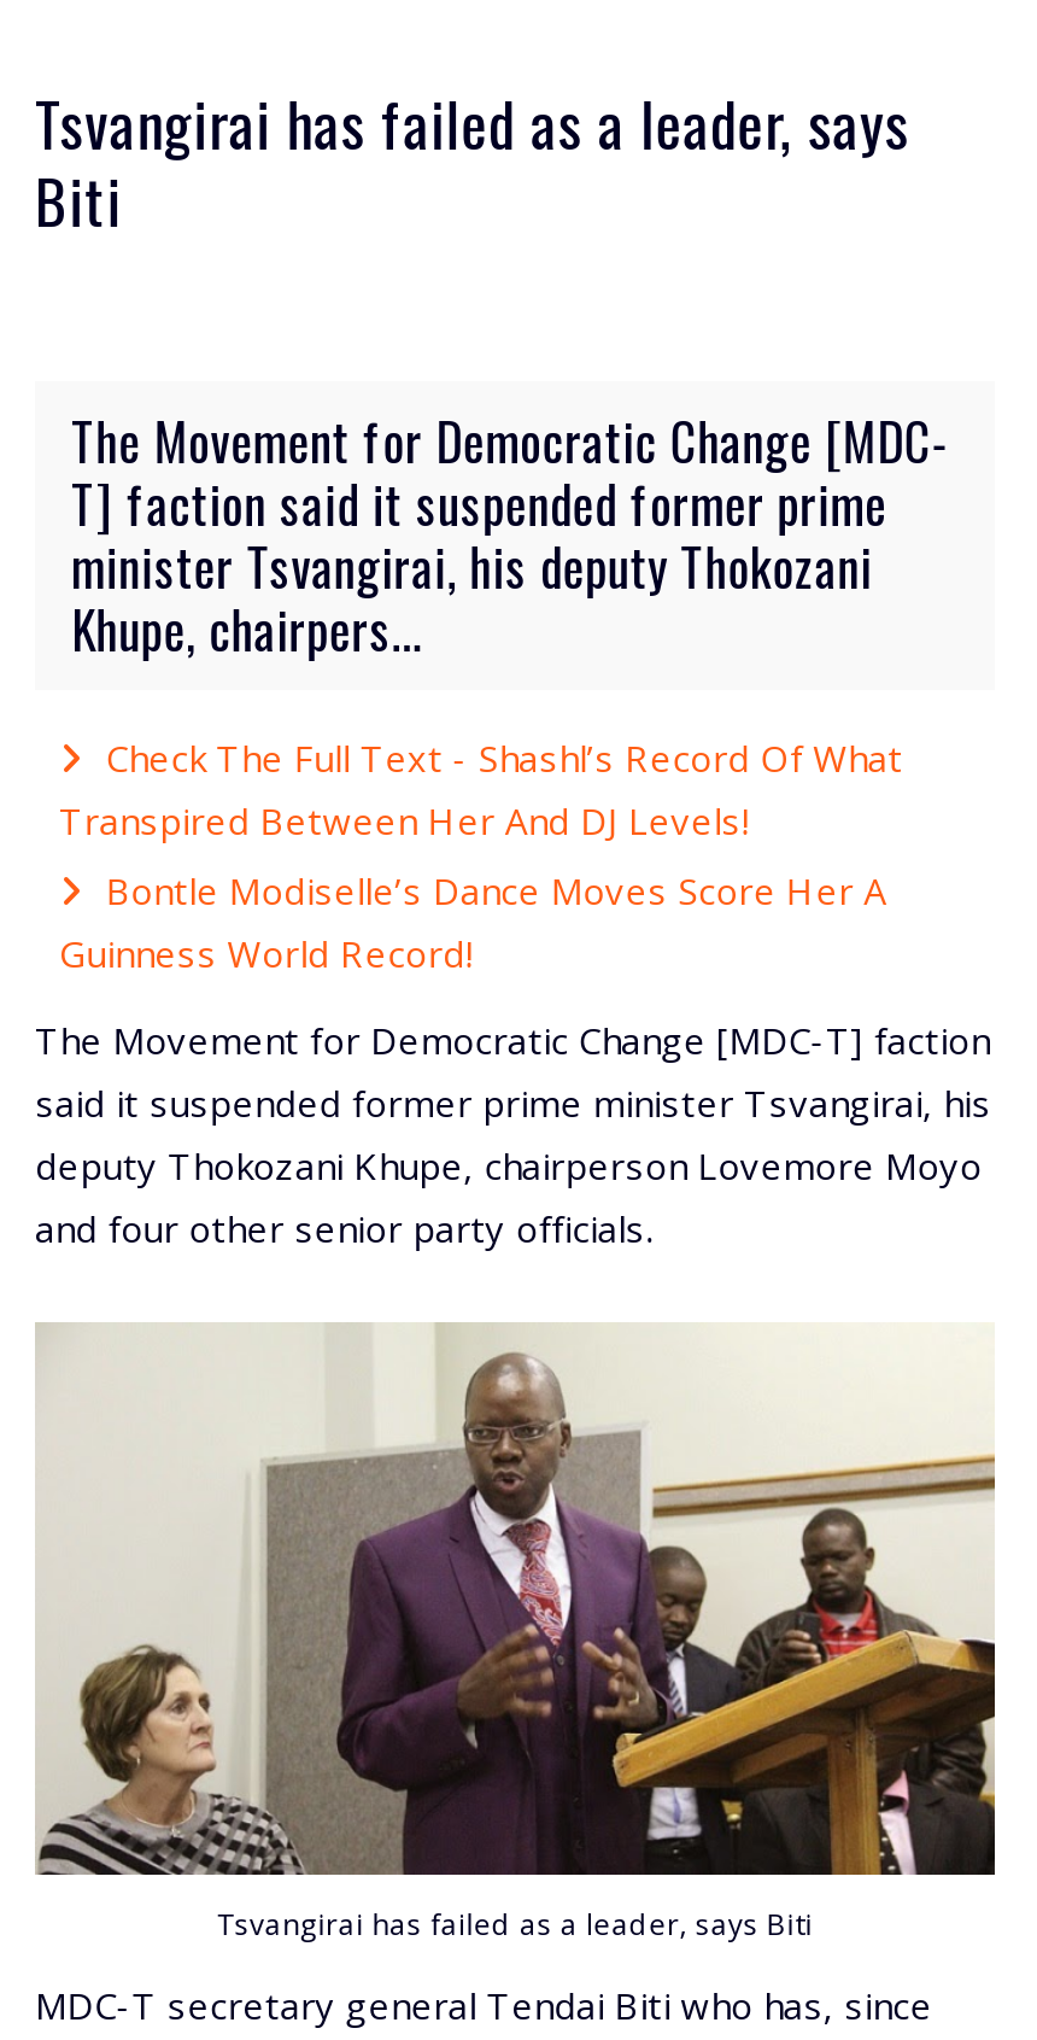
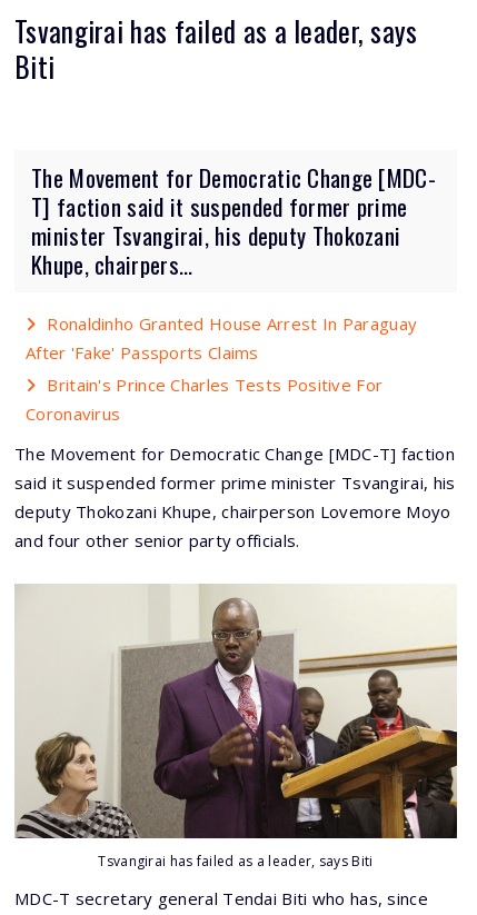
- Check The Full Text - Shashl’s Record Of What
- Transpired Between Her And DJ Levels!
- Bontle Modiselle’s Dance Moves Score Her A
- Guinness World Record!
+ Ronaldinho Granted House Arrest In Paraguay
+ After 'Fake' Passports Claims
+ Britain's Prince Charles Tests Positive For
+ Coronavirus
